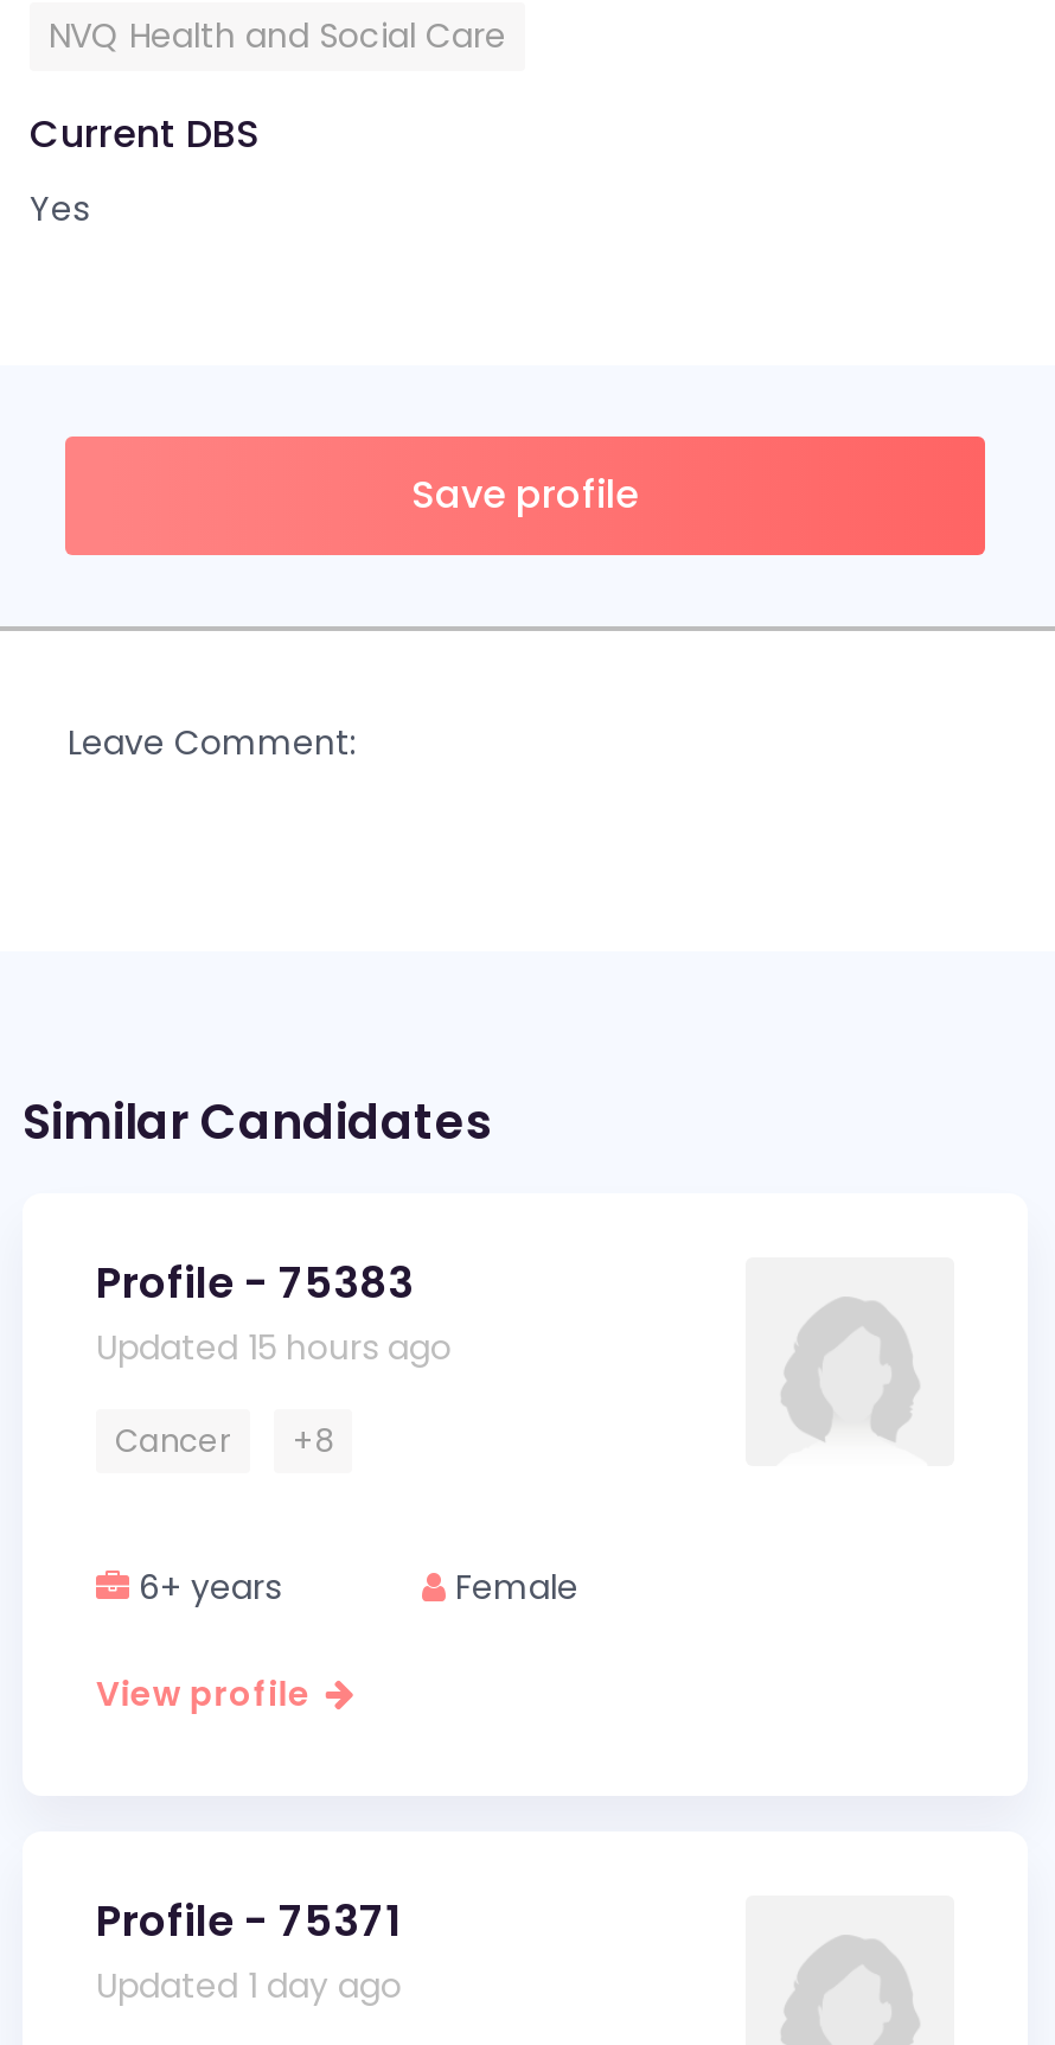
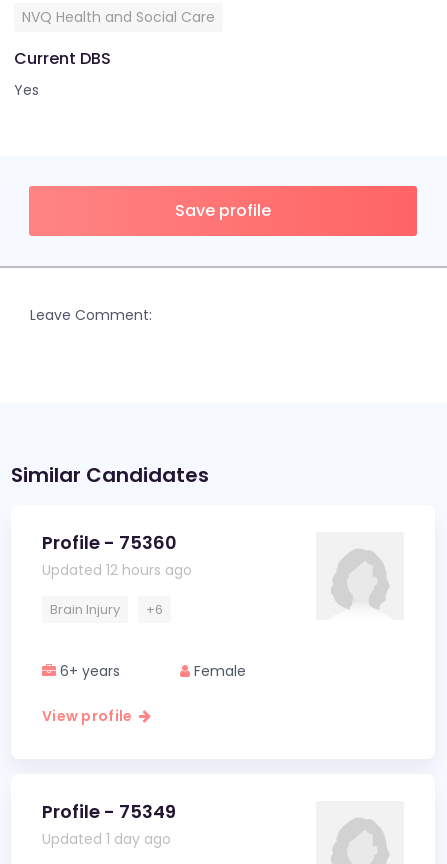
- Profile - 75383
- Updated 15 hours ago
+ Profile - 75360
+ Updated 12 hours ago

- Cancer
- +8
+ Brain Injury
+ +6

- Profile - 75371
+ Profile - 75349
